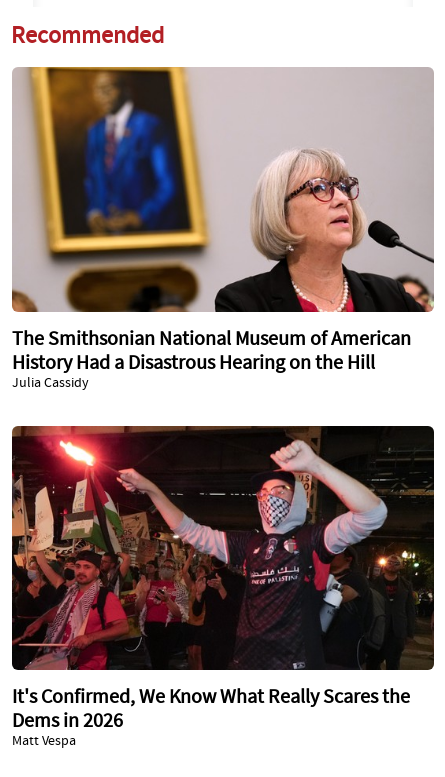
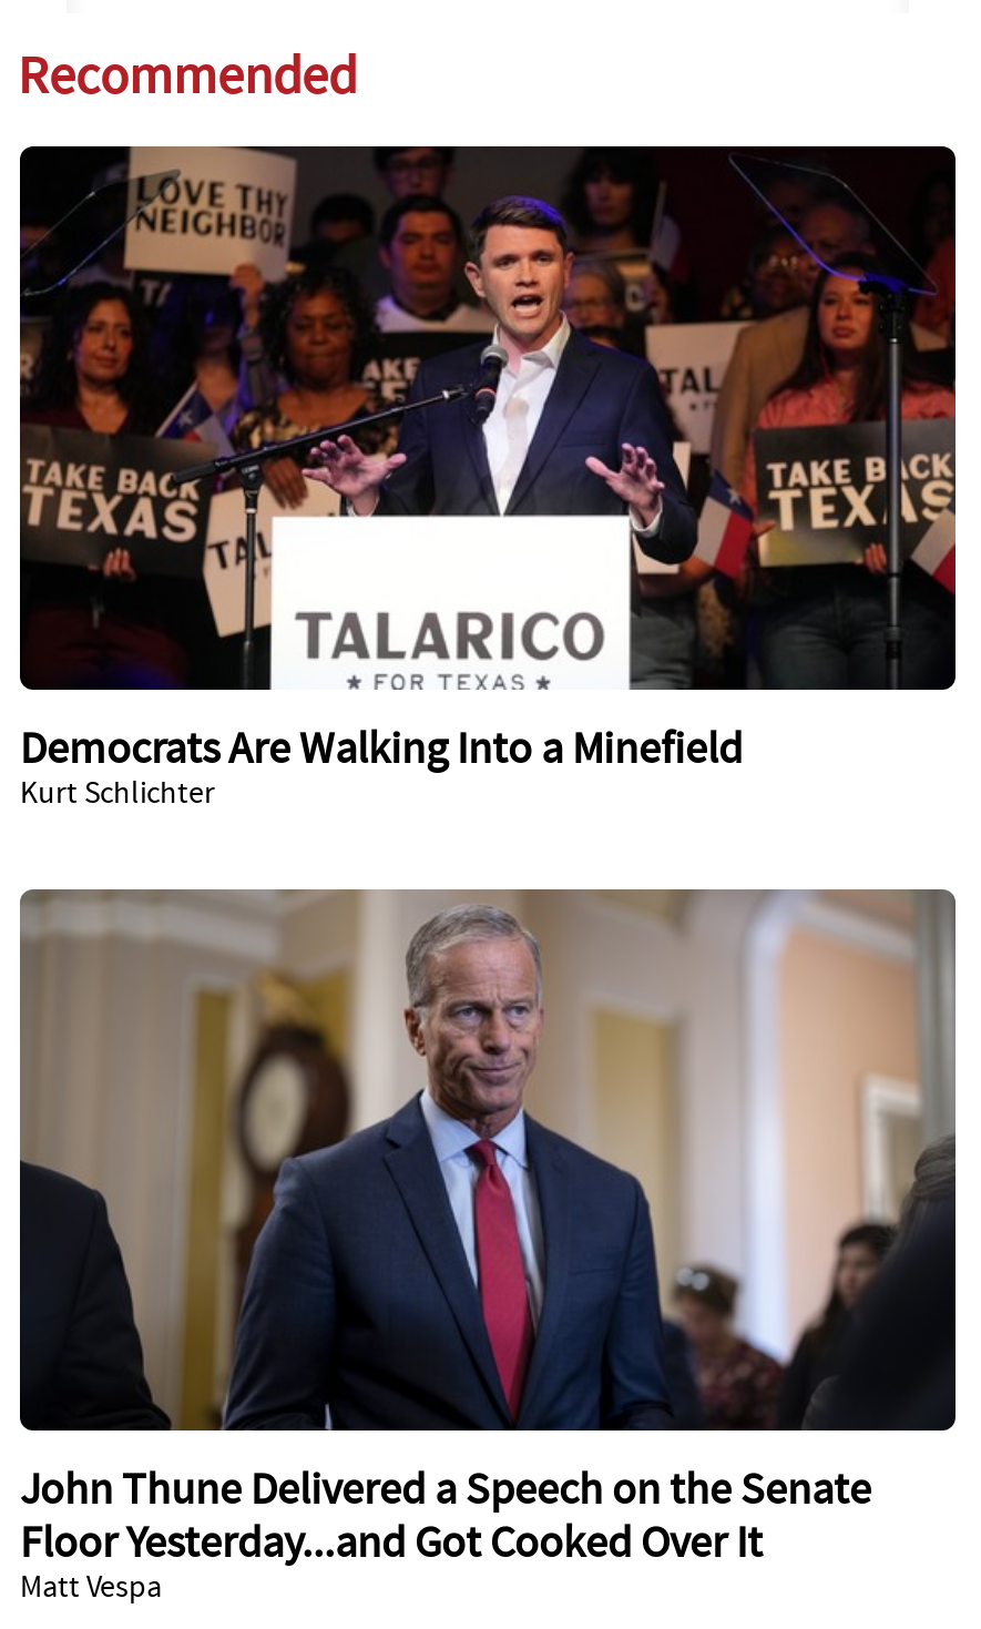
- [image]
- The Smithsonian National Museum of American
- History Had a Disastrous Hearing on the Hill
- Julia Cassidy
+ [image]
+ Democrats Are Walking Into a Minefield
+ Kurt Schlichter

- [image]
- It's Confirmed, We Know What Really Scares the
- Dems in 2026
+ [image]
+ John Thune Delivered a Speech on the Senate
+ Floor Yesterday...and Got Cooked Over It
